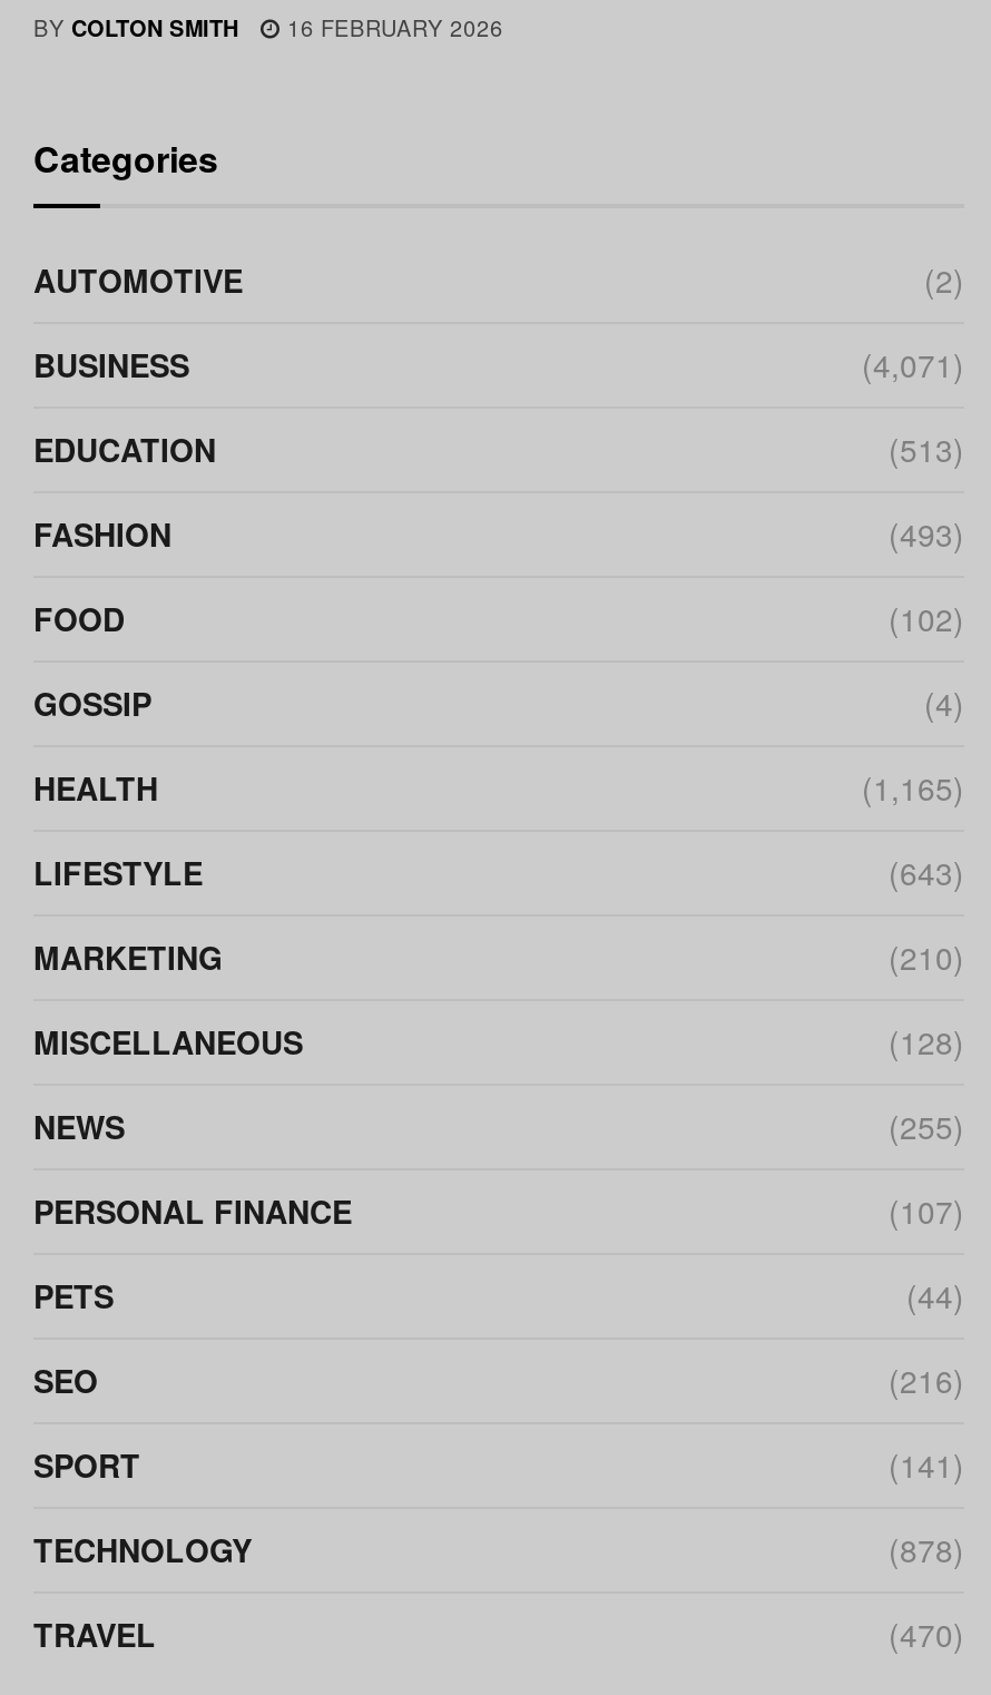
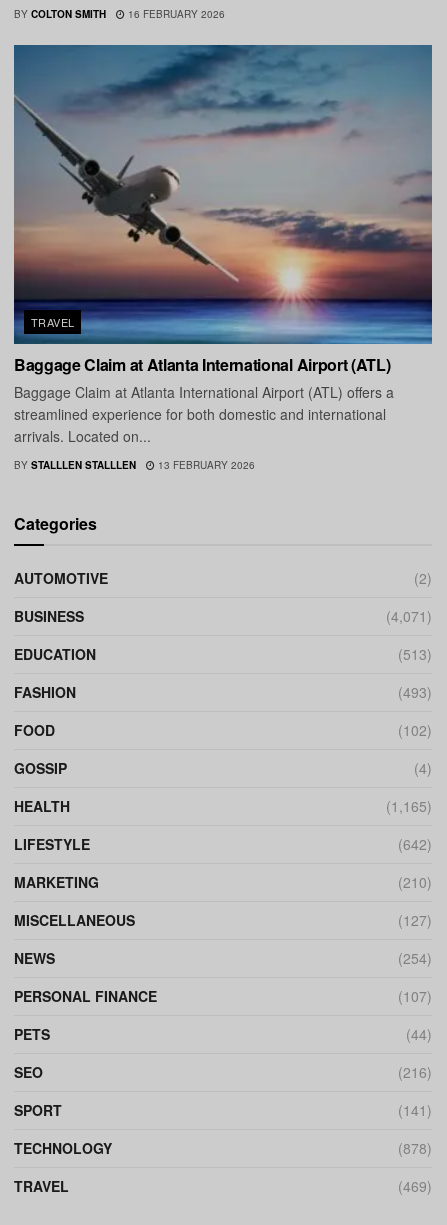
+ [image]
+ TRAVEL
+ Baggage Claim at Atlanta International Airport (ATL)
+ Baggage Claim at Atlanta International Airport (ATL) offers a
+ streamlined experience for both domestic and international
+ arrivals. Located on...
+ BY STALLLEN STALLLEN
+ 13 FEBRUARY 2026

- (643)
+ (642)

- (128)
+ (127)

- (255)
+ (254)

- (470)
+ (469)
